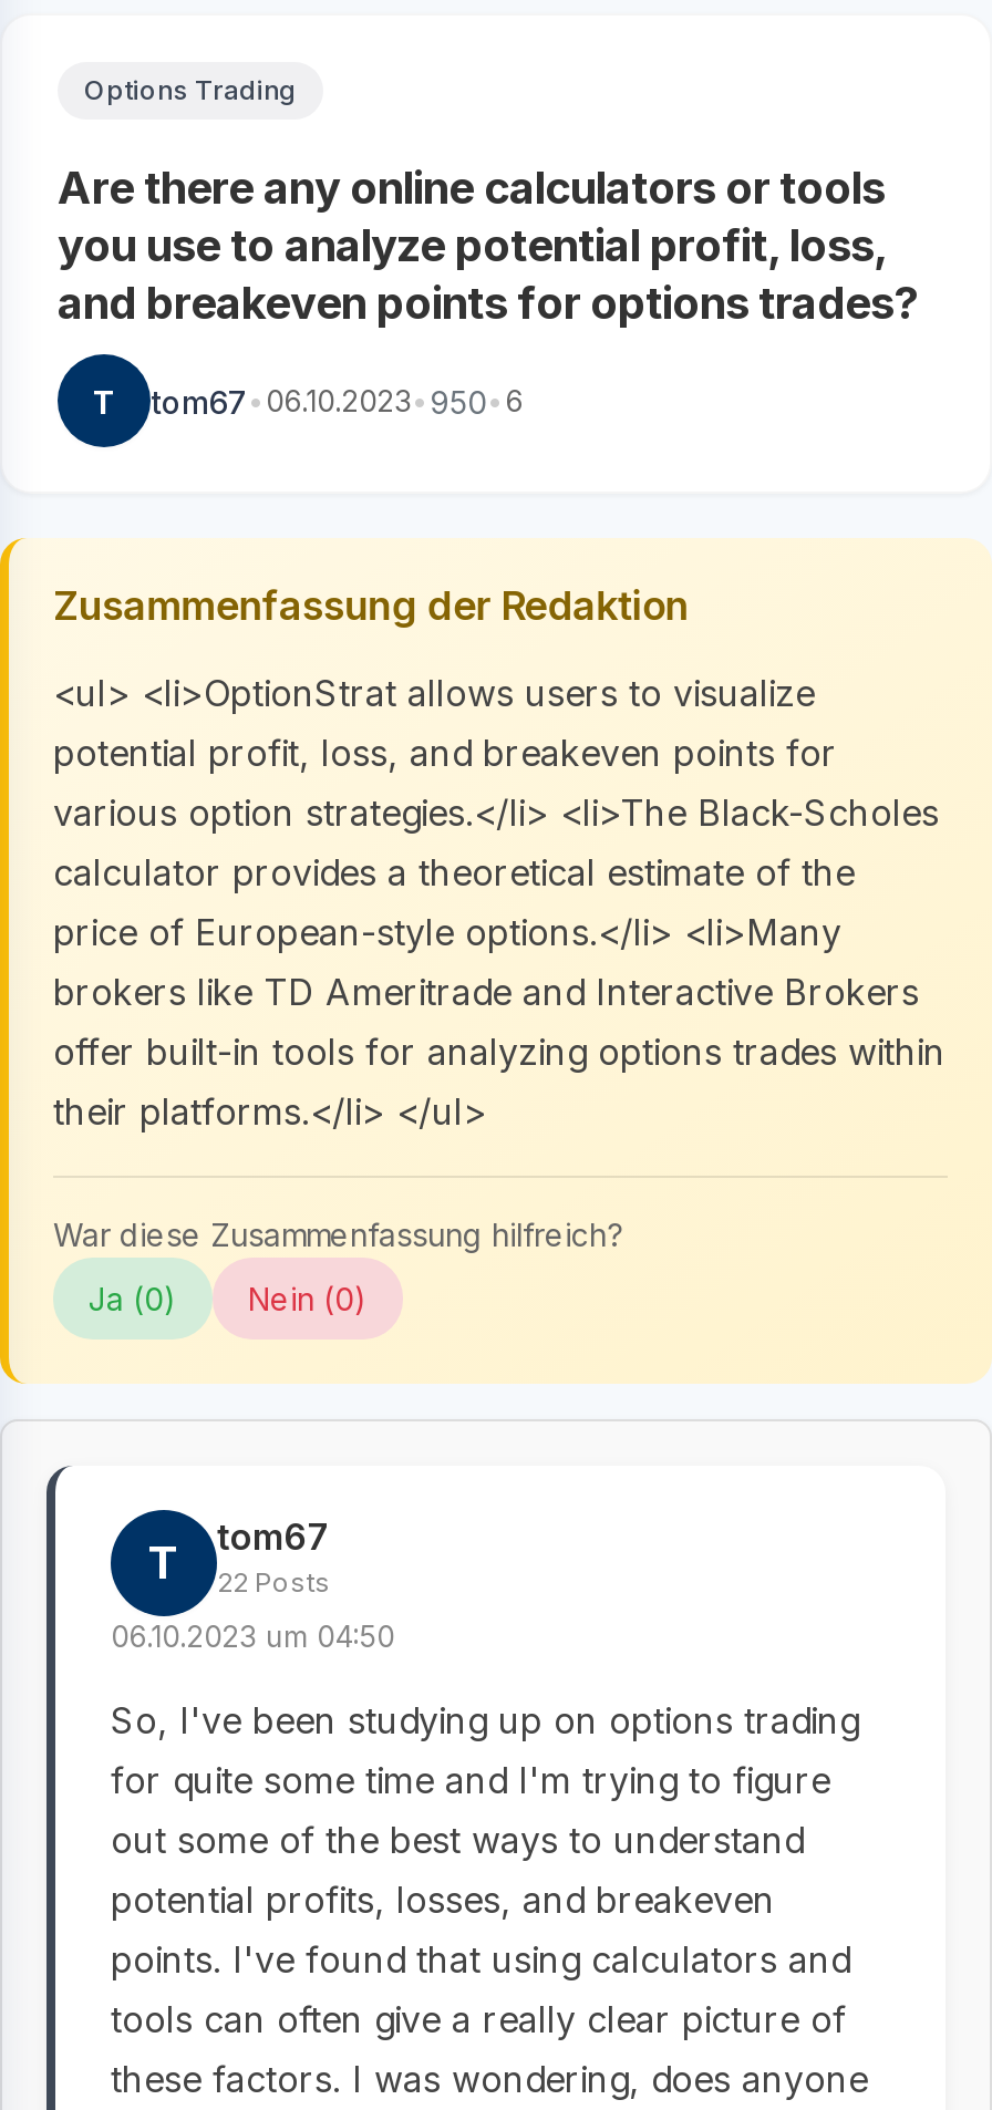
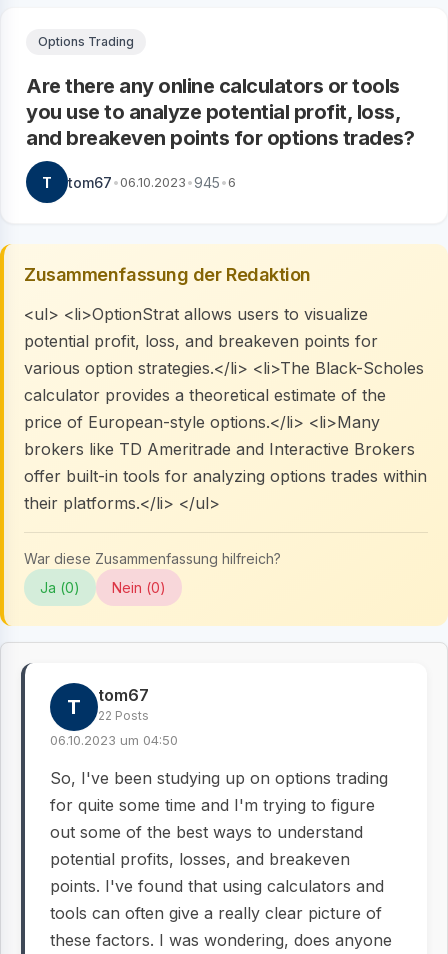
- T tom67 • 06.10.2023 • 950 • 6
+ T tom67 • 06.10.2023 • 945 • 6
